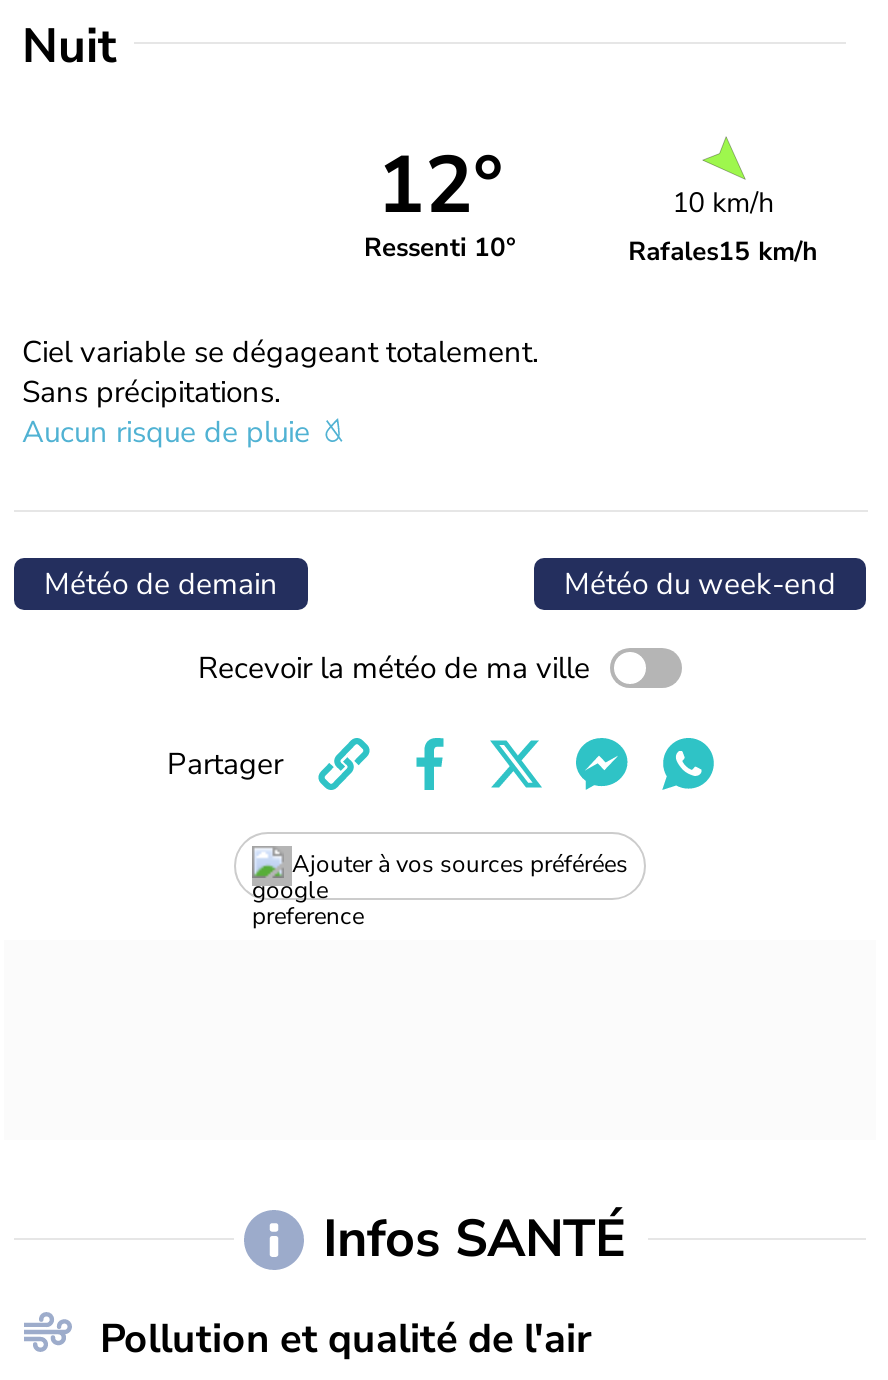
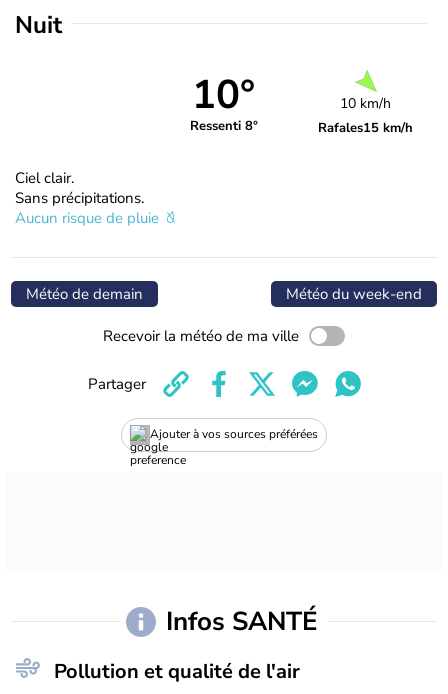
- 12°
+ 10°

- Ressenti 10°
+ Ressenti 8°

- Ciel variable se dégageant totalement.
+ Ciel clair.
